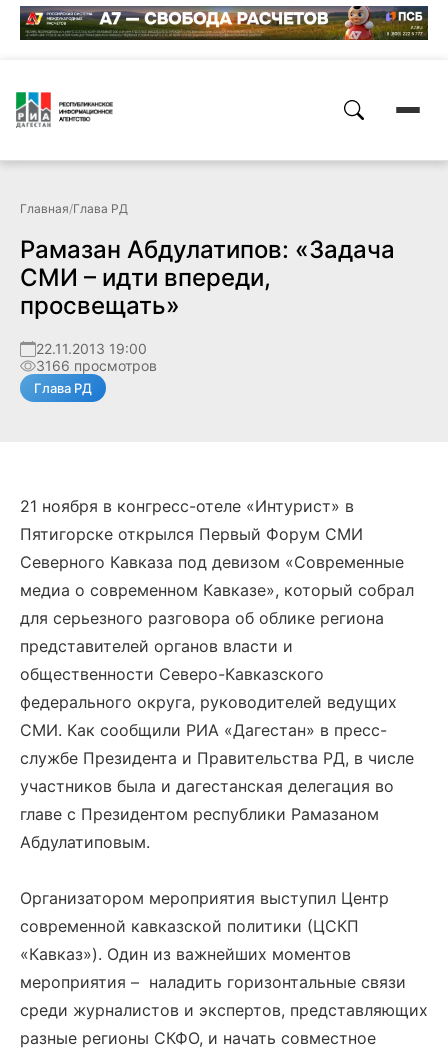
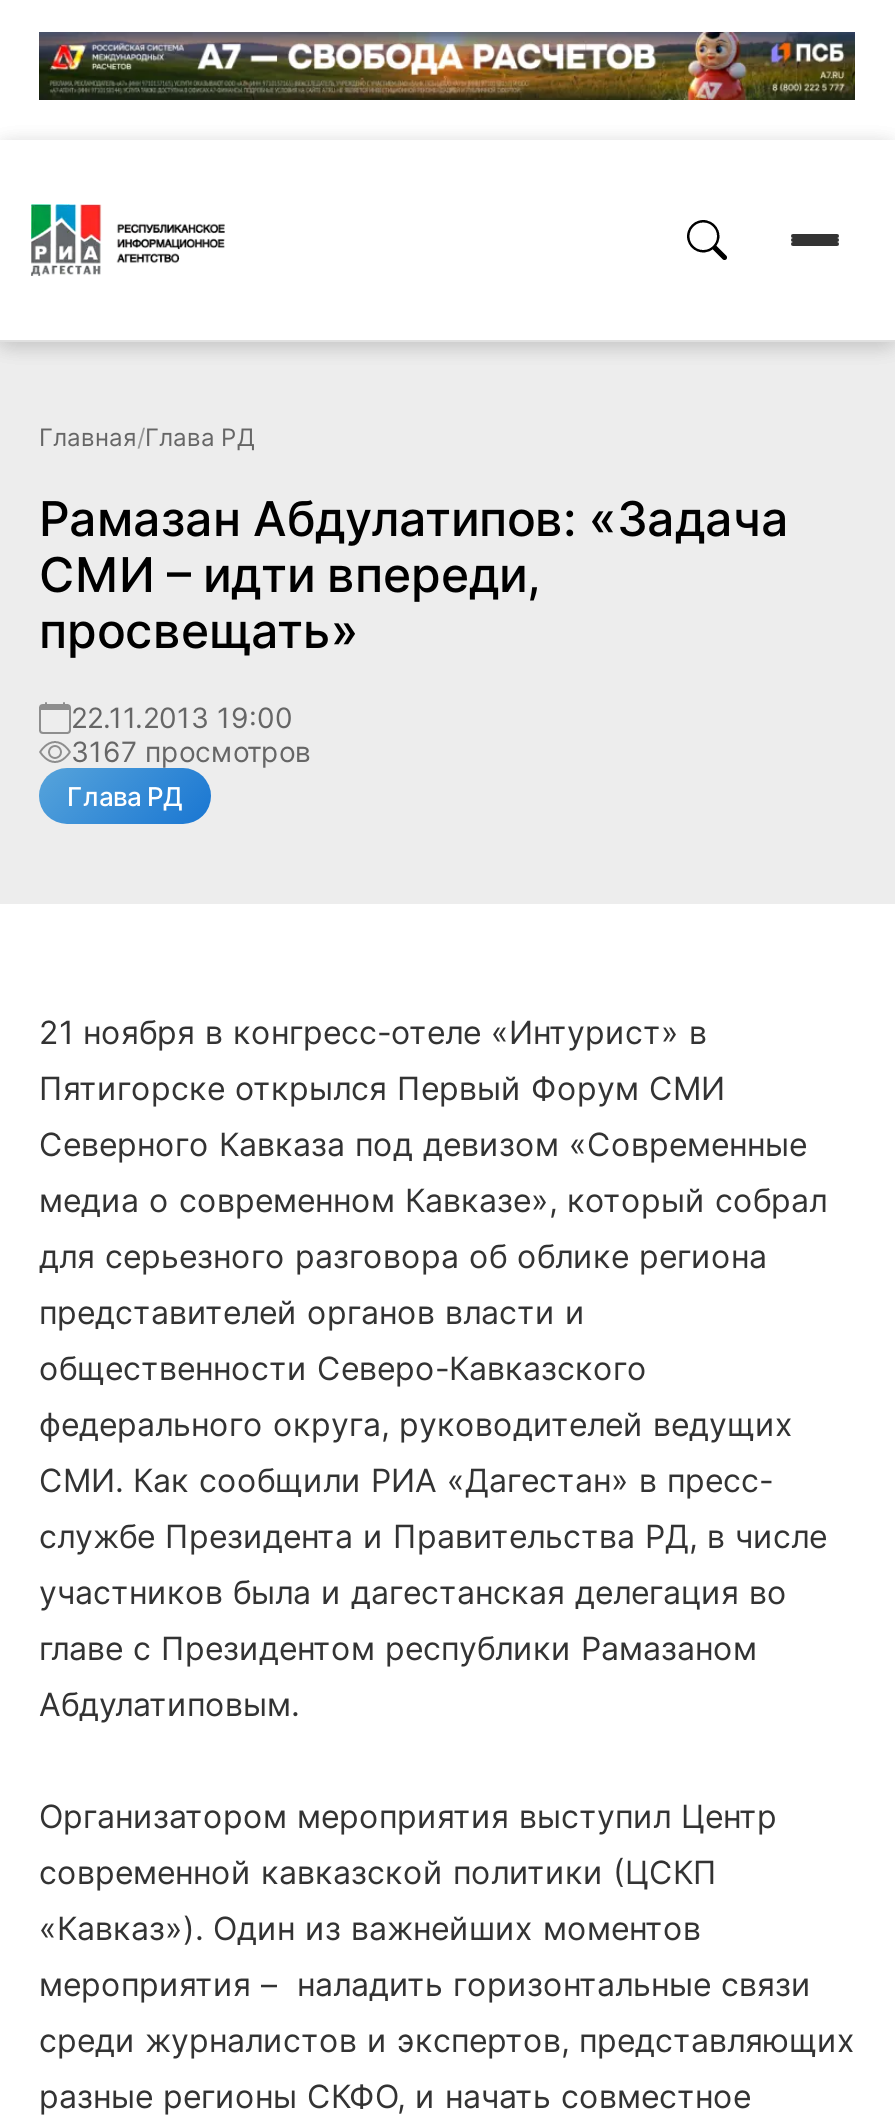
- 3166 просмотров
+ 3167 просмотров
